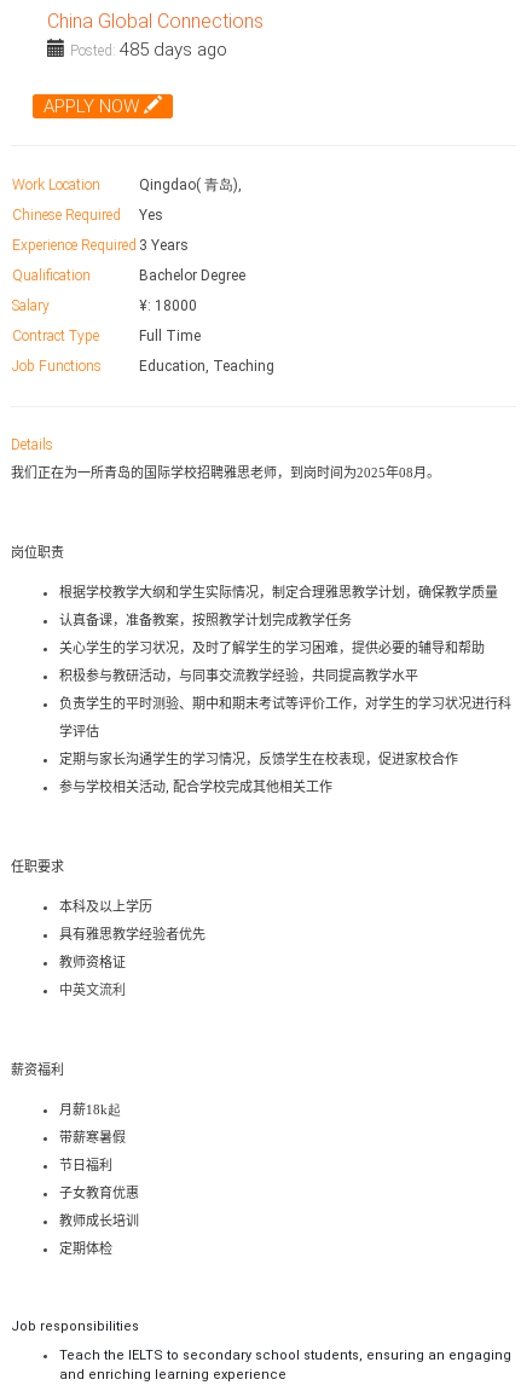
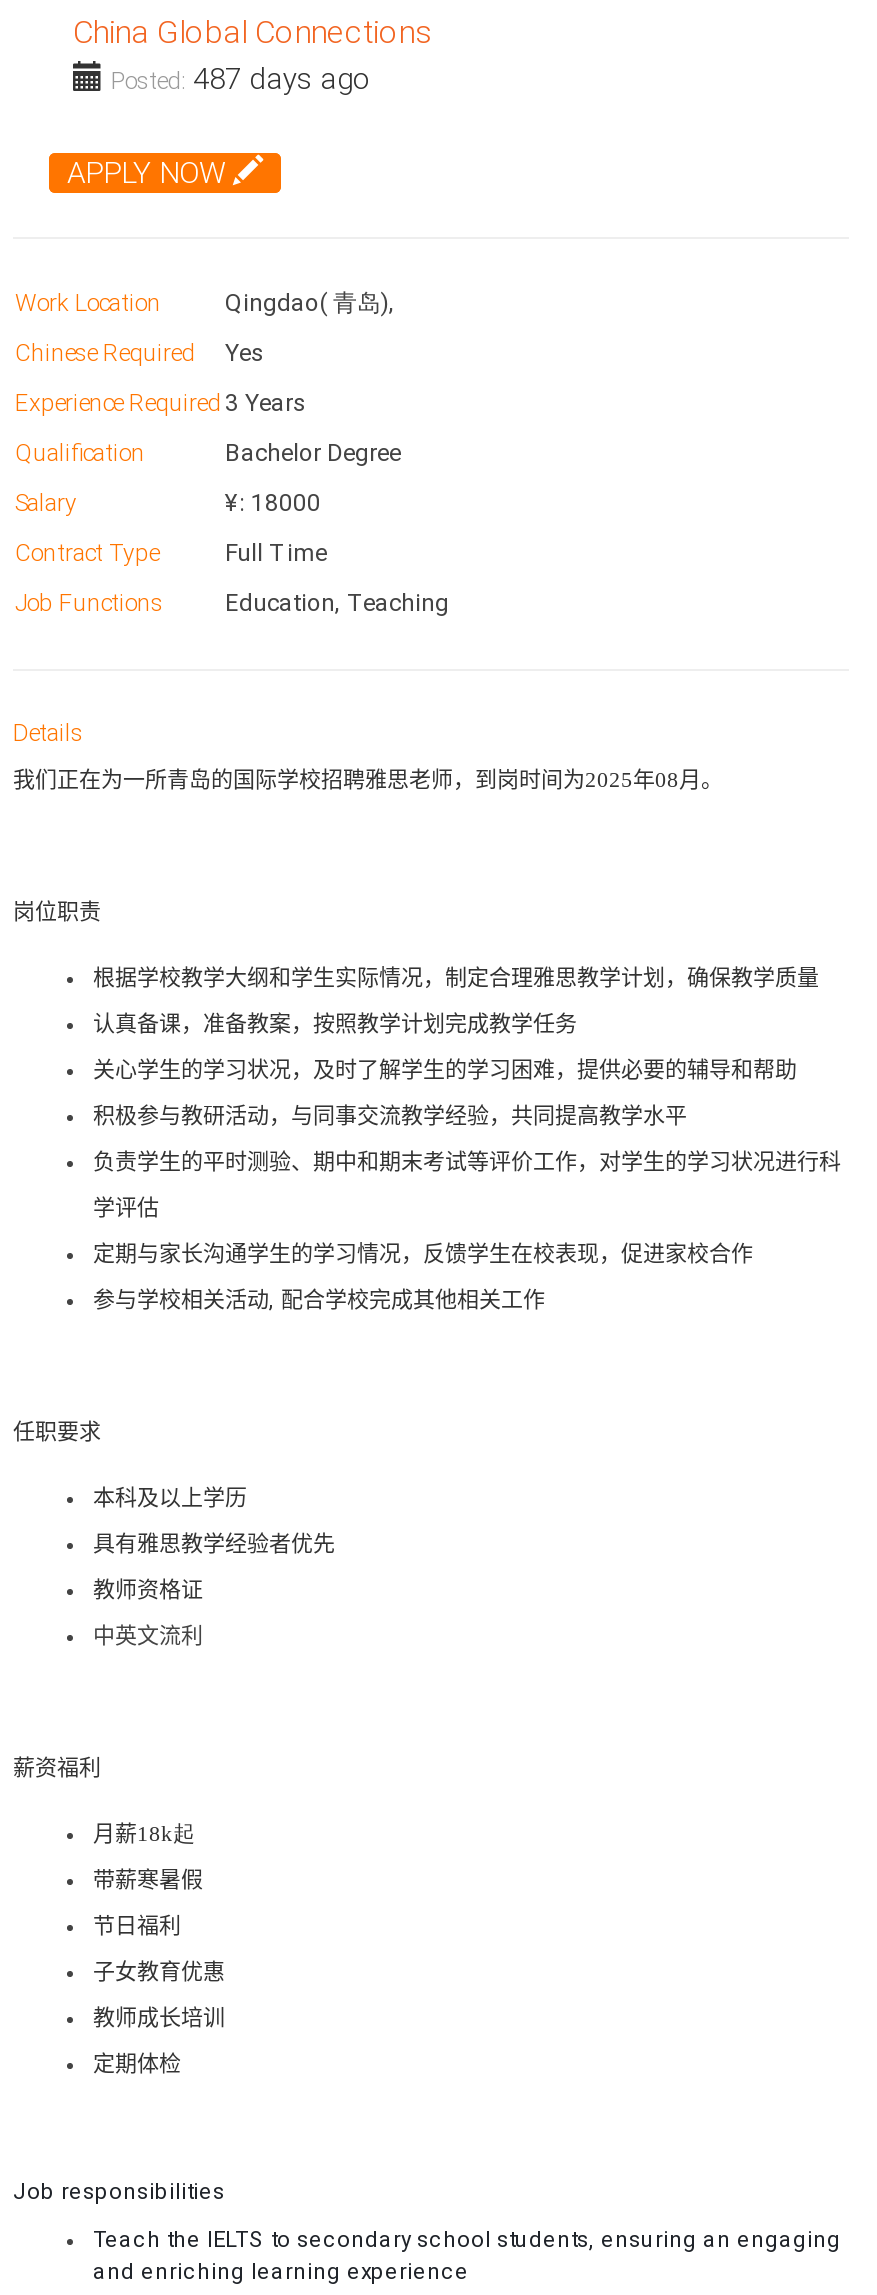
- Posted: 485 days ago
+ Posted: 487 days ago
